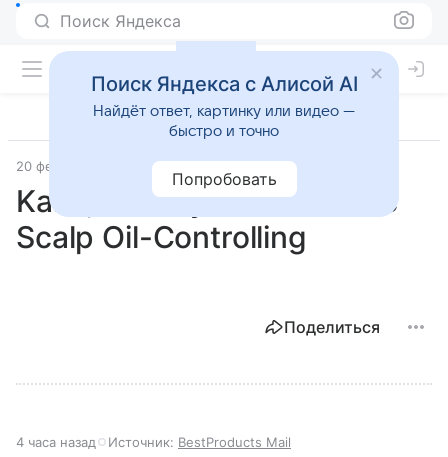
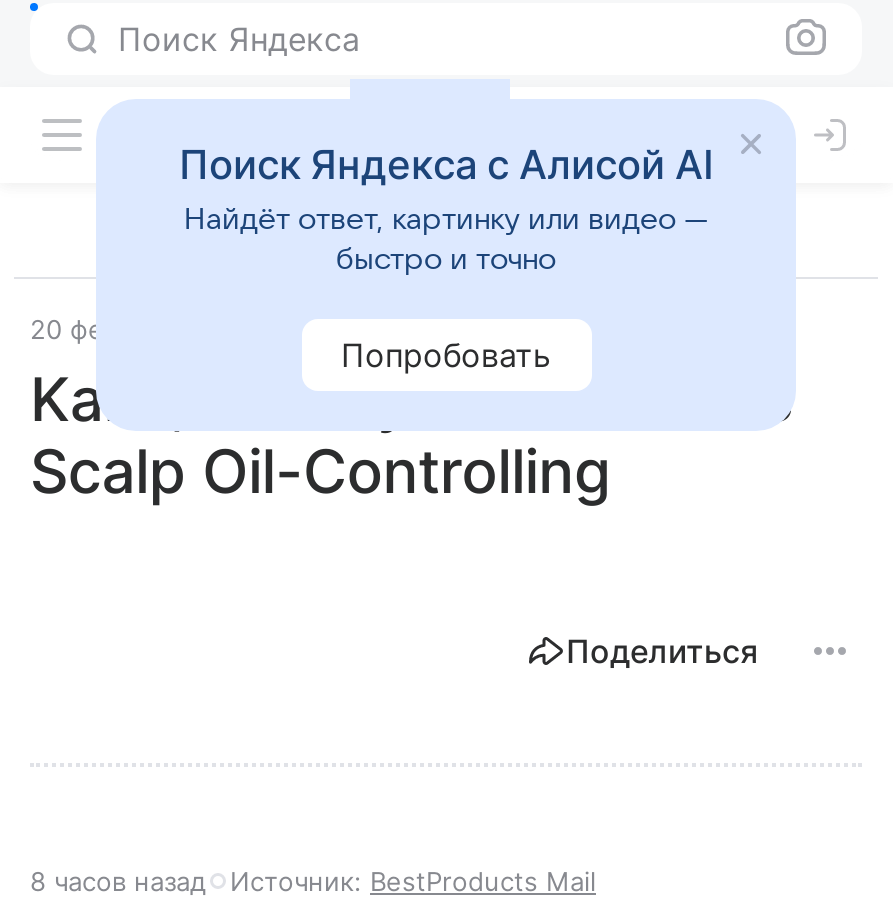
- 4 часа назад Источник: BestProducts Mail
+ 8 часов назад Источник: BestProducts Mail
